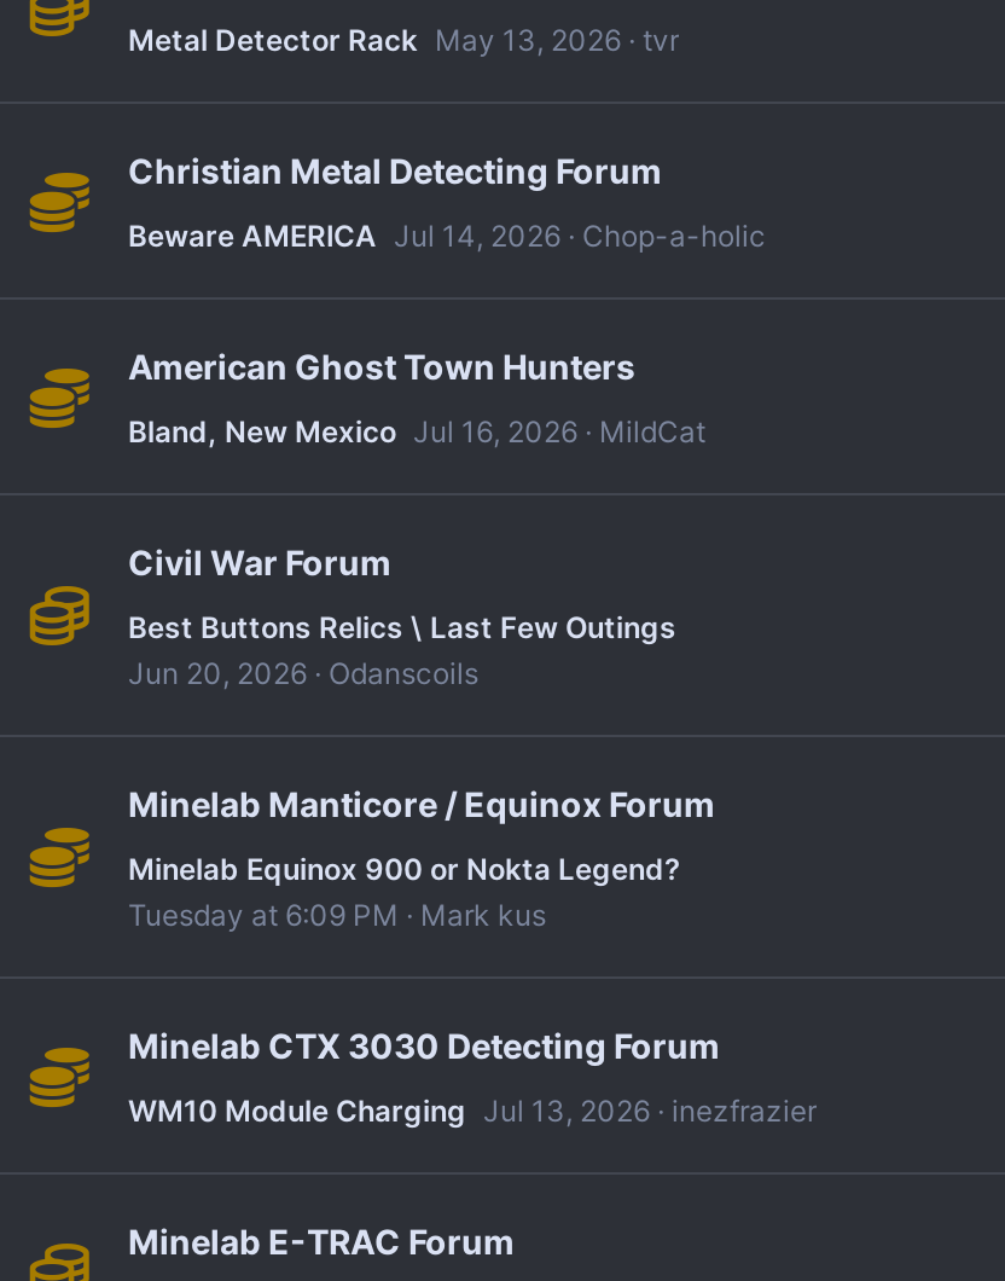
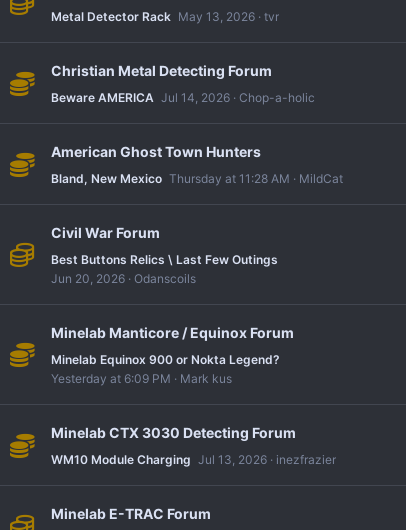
- Bland, New Mexico Jul 16, 2026 MildCat
+ Bland, New Mexico Thursday at 11:28 AM MildCat

- Tuesday at 6:09 PM Mark kus
+ Yesterday at 6:09 PM Mark kus
